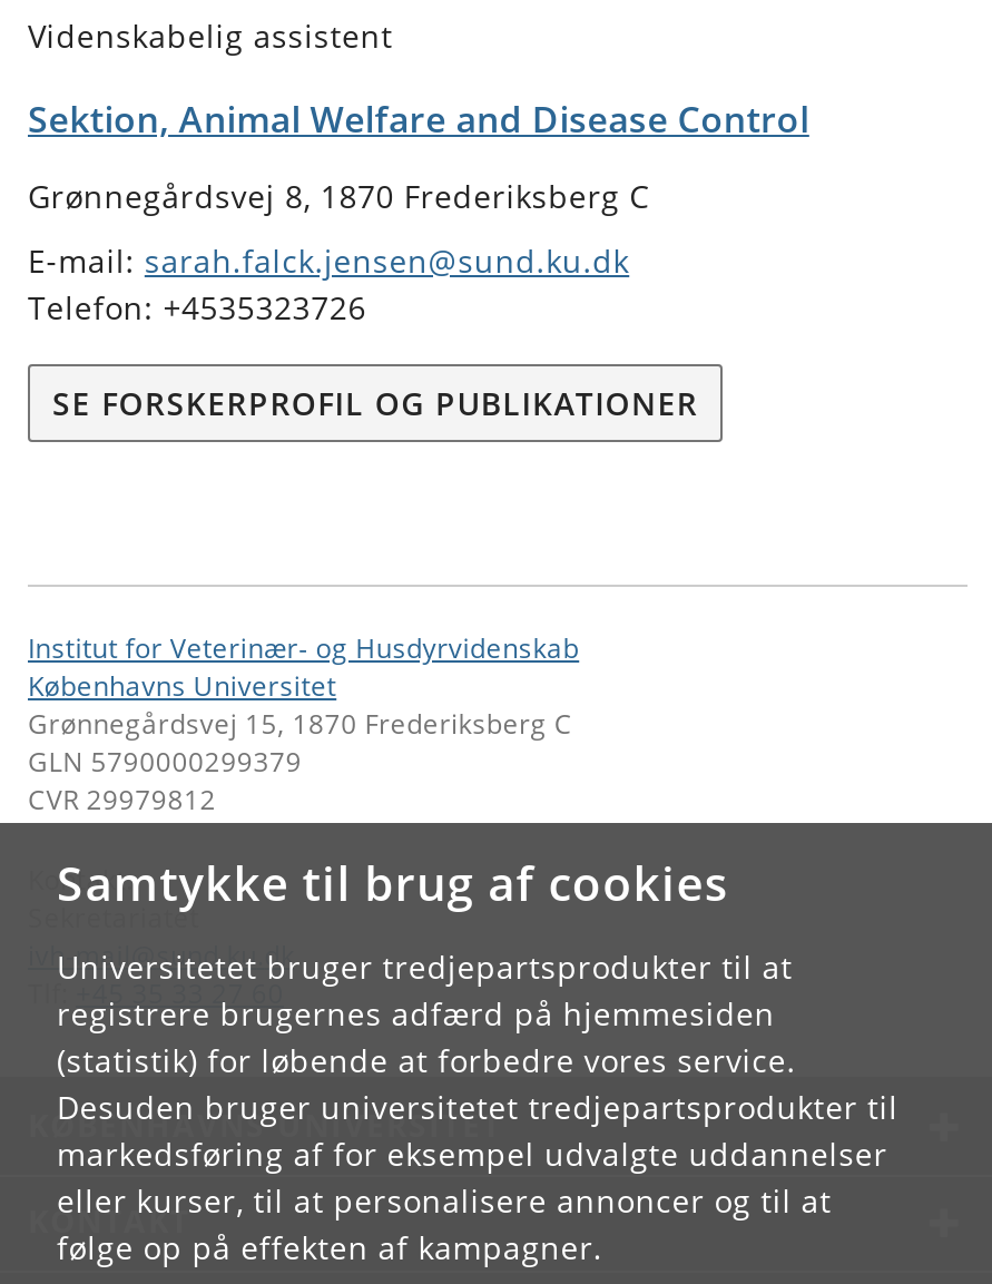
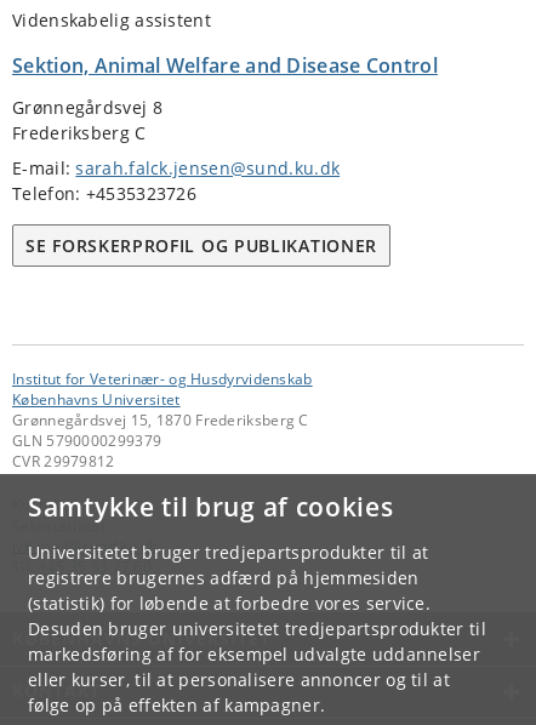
- Grønnegårdsvej 8, 1870 Frederiksberg C
+ Grønnegårdsvej 8
+ Frederiksberg C
